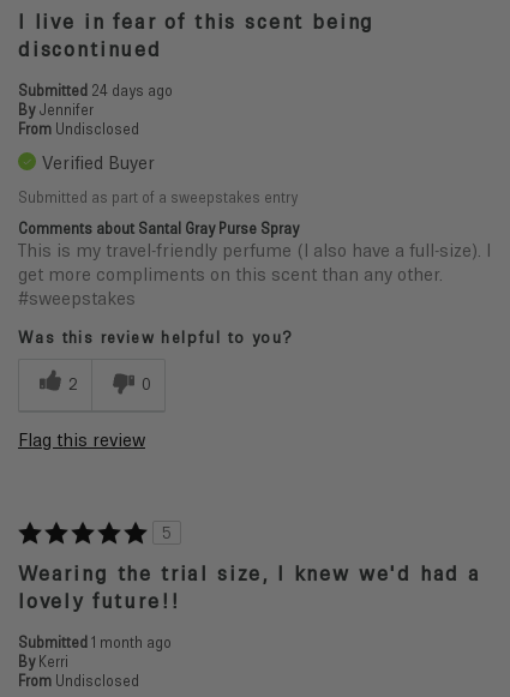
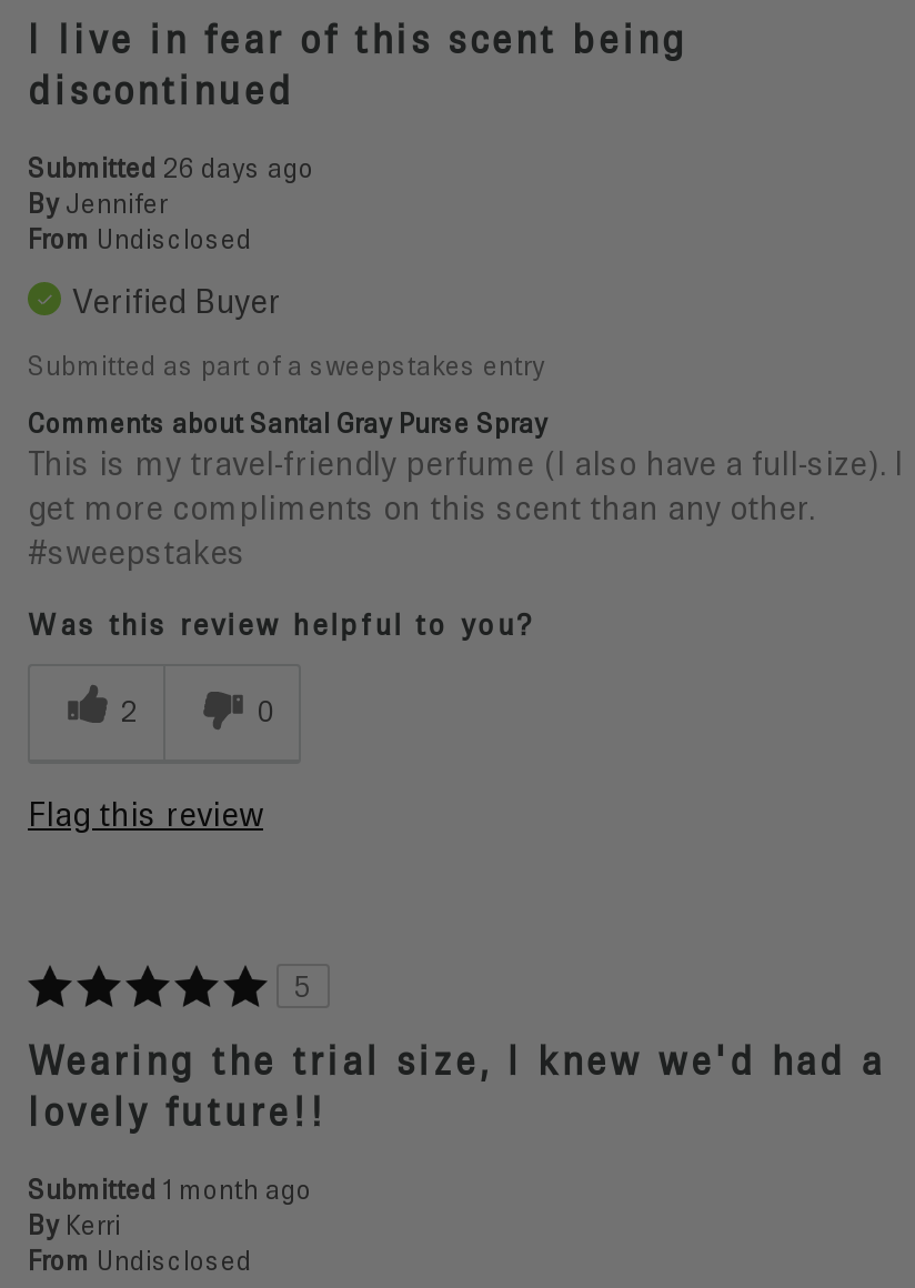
- Submitted 24 days ago
+ Submitted 26 days ago
